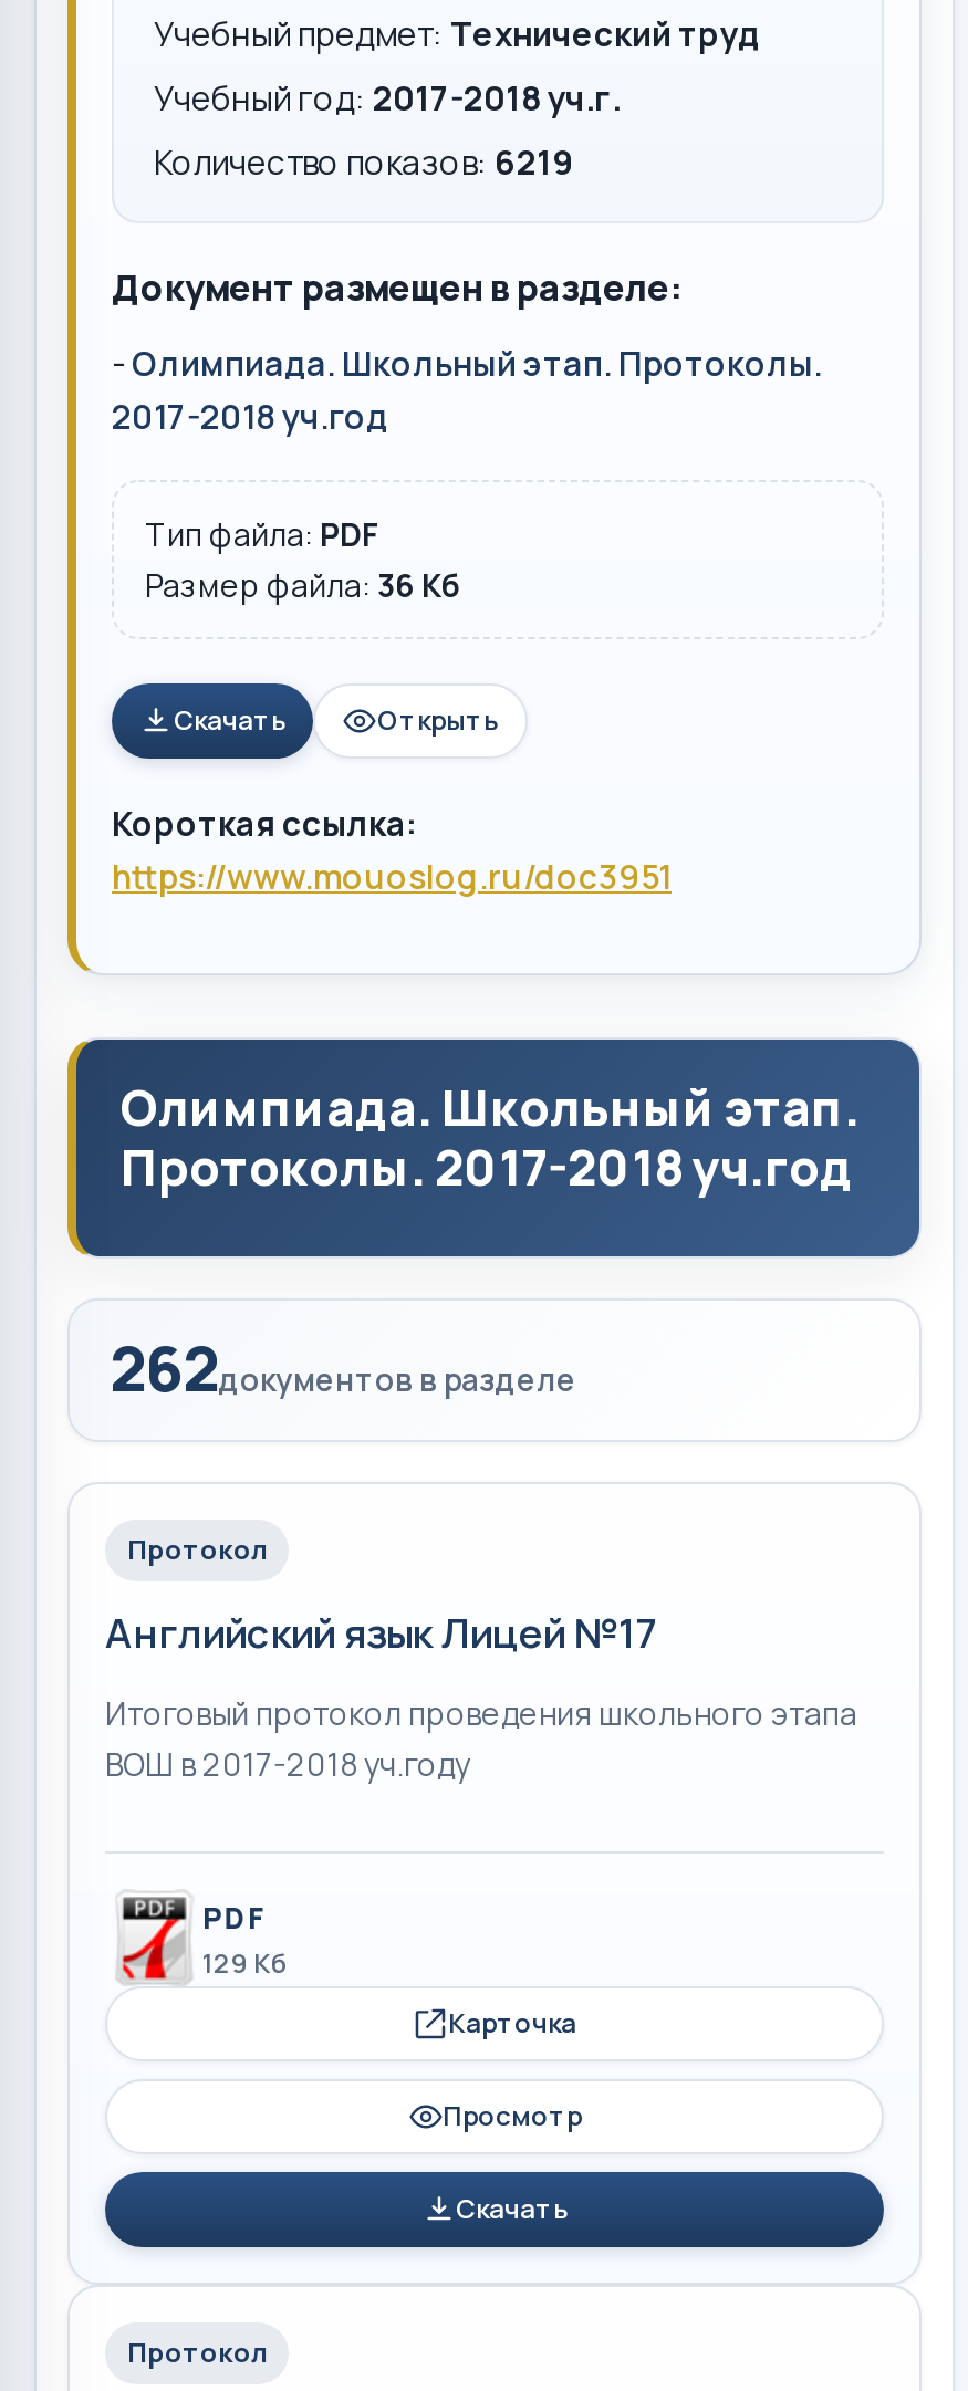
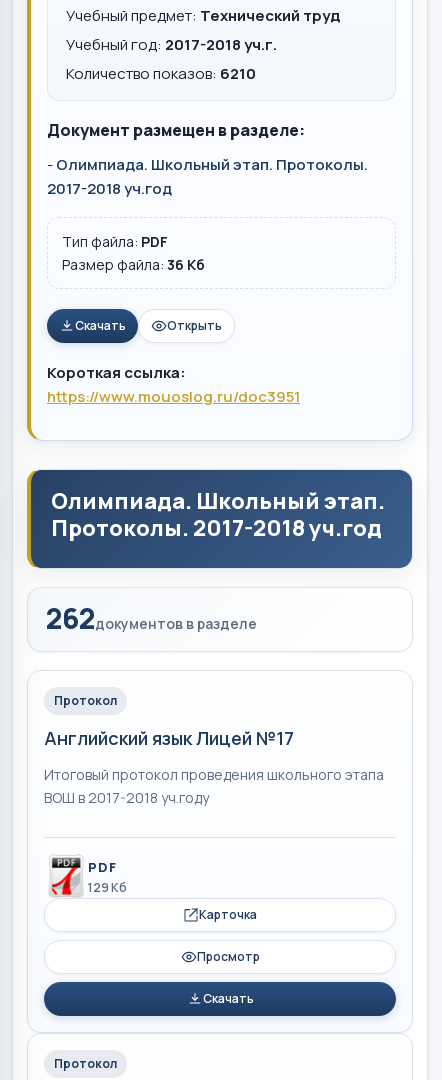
- Количество показов: 6219
+ Количество показов: 6210
